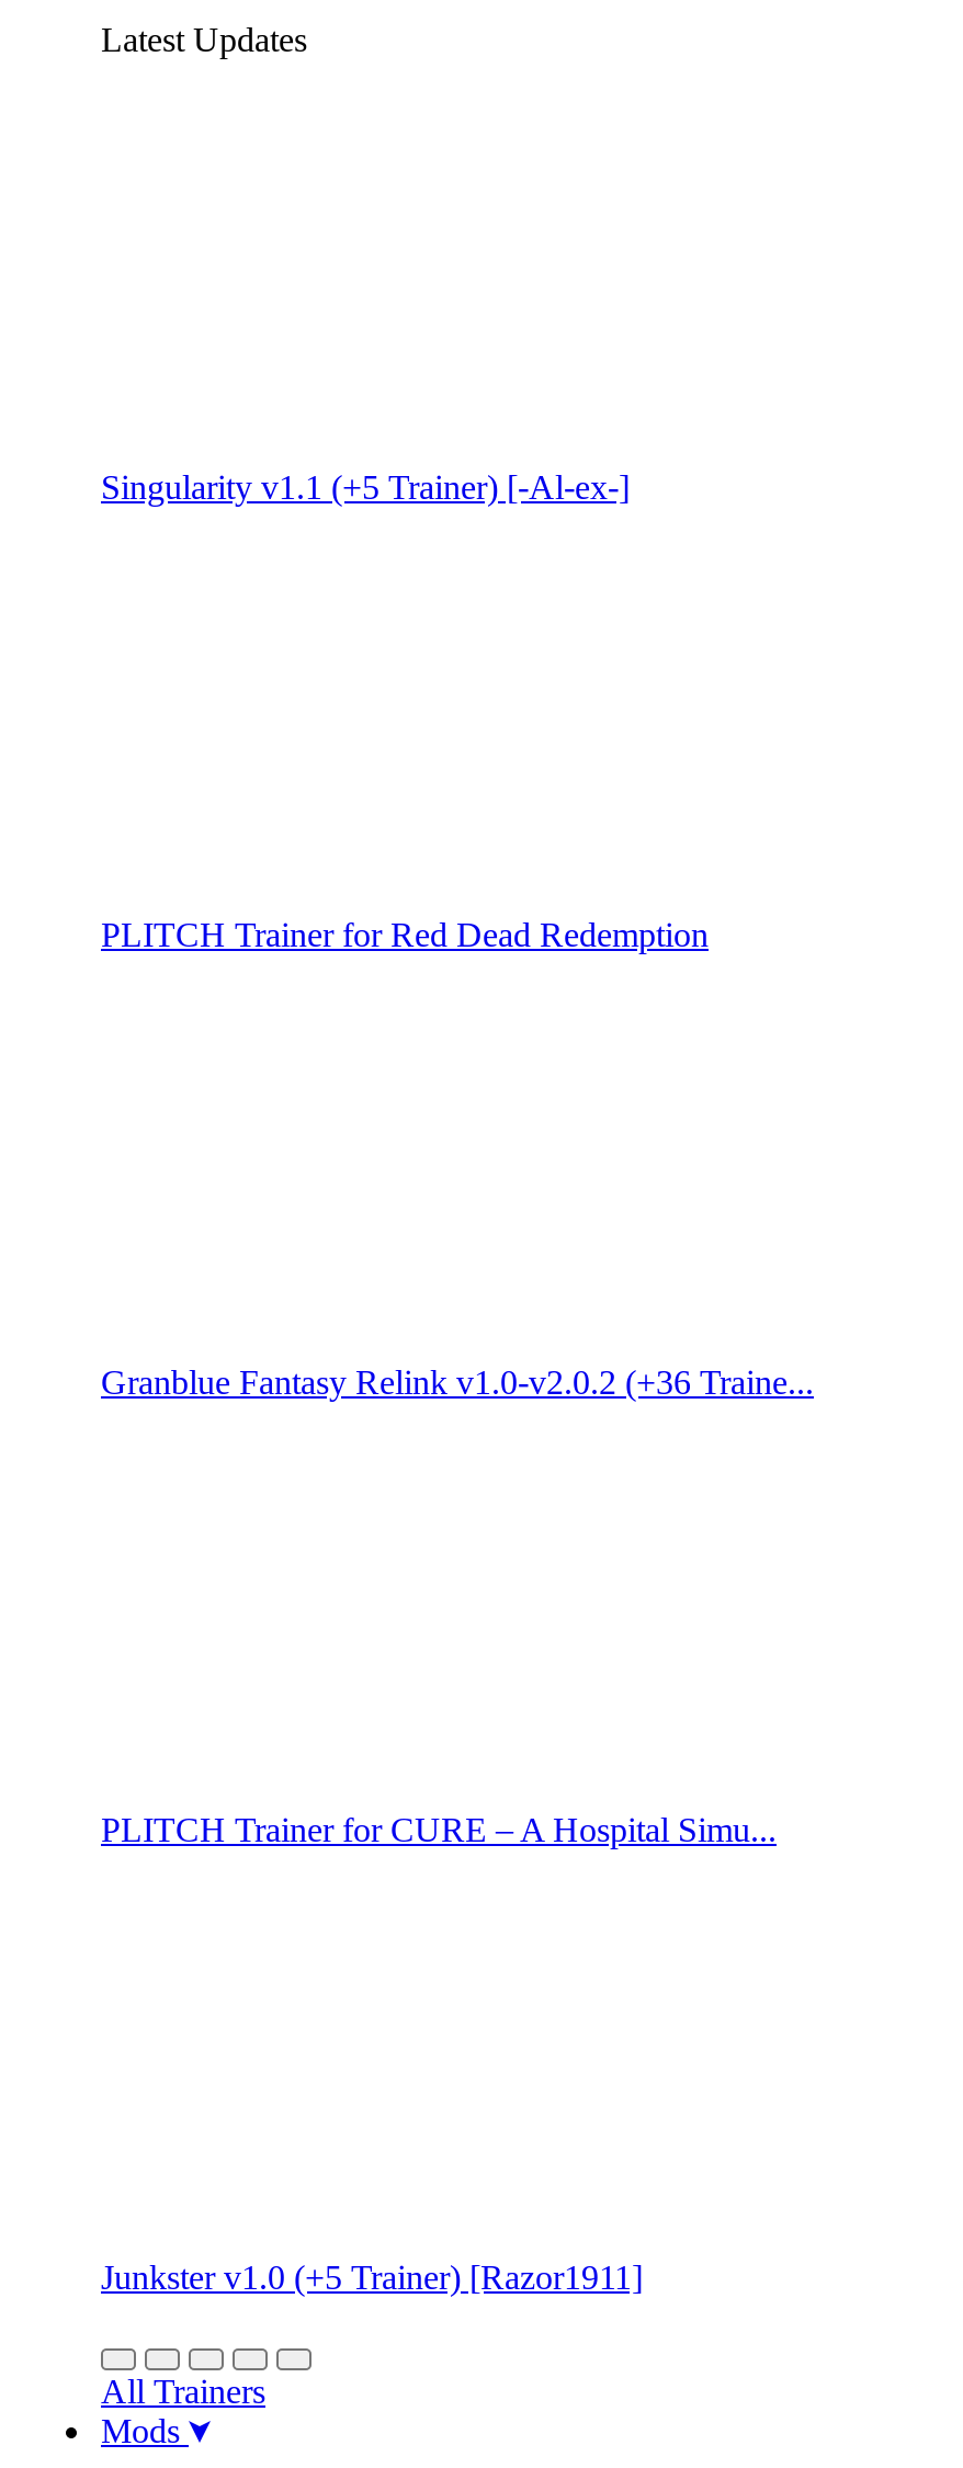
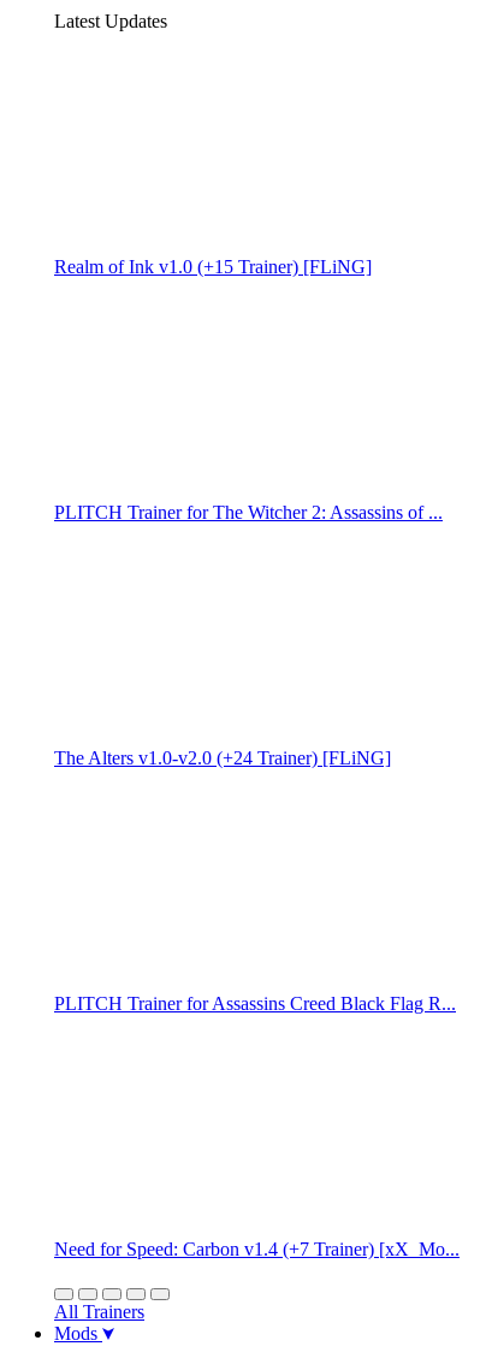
- Singularity v1.1 (+5 Trainer) [-Al-ex-]
+ Realm of Ink v1.0 (+15 Trainer) [FLiNG]

- PLITCH Trainer for Red Dead Redemption
+ PLITCH Trainer for The Witcher 2: Assassins of ...

- Granblue Fantasy Relink v1.0-v2.0.2 (+36 Traine...
+ The Alters v1.0-v2.0 (+24 Trainer) [FLiNG]

- PLITCH Trainer for CURE – A Hospital Simu...
+ PLITCH Trainer for Assassins Creed Black Flag R...

- Junkster v1.0 (+5 Trainer) [Razor1911]
+ Need for Speed: Carbon v1.4 (+7 Trainer) [xX_Mo...
